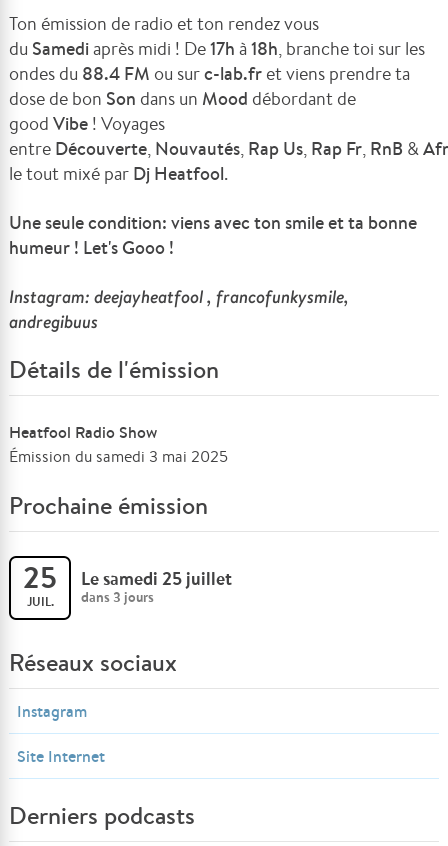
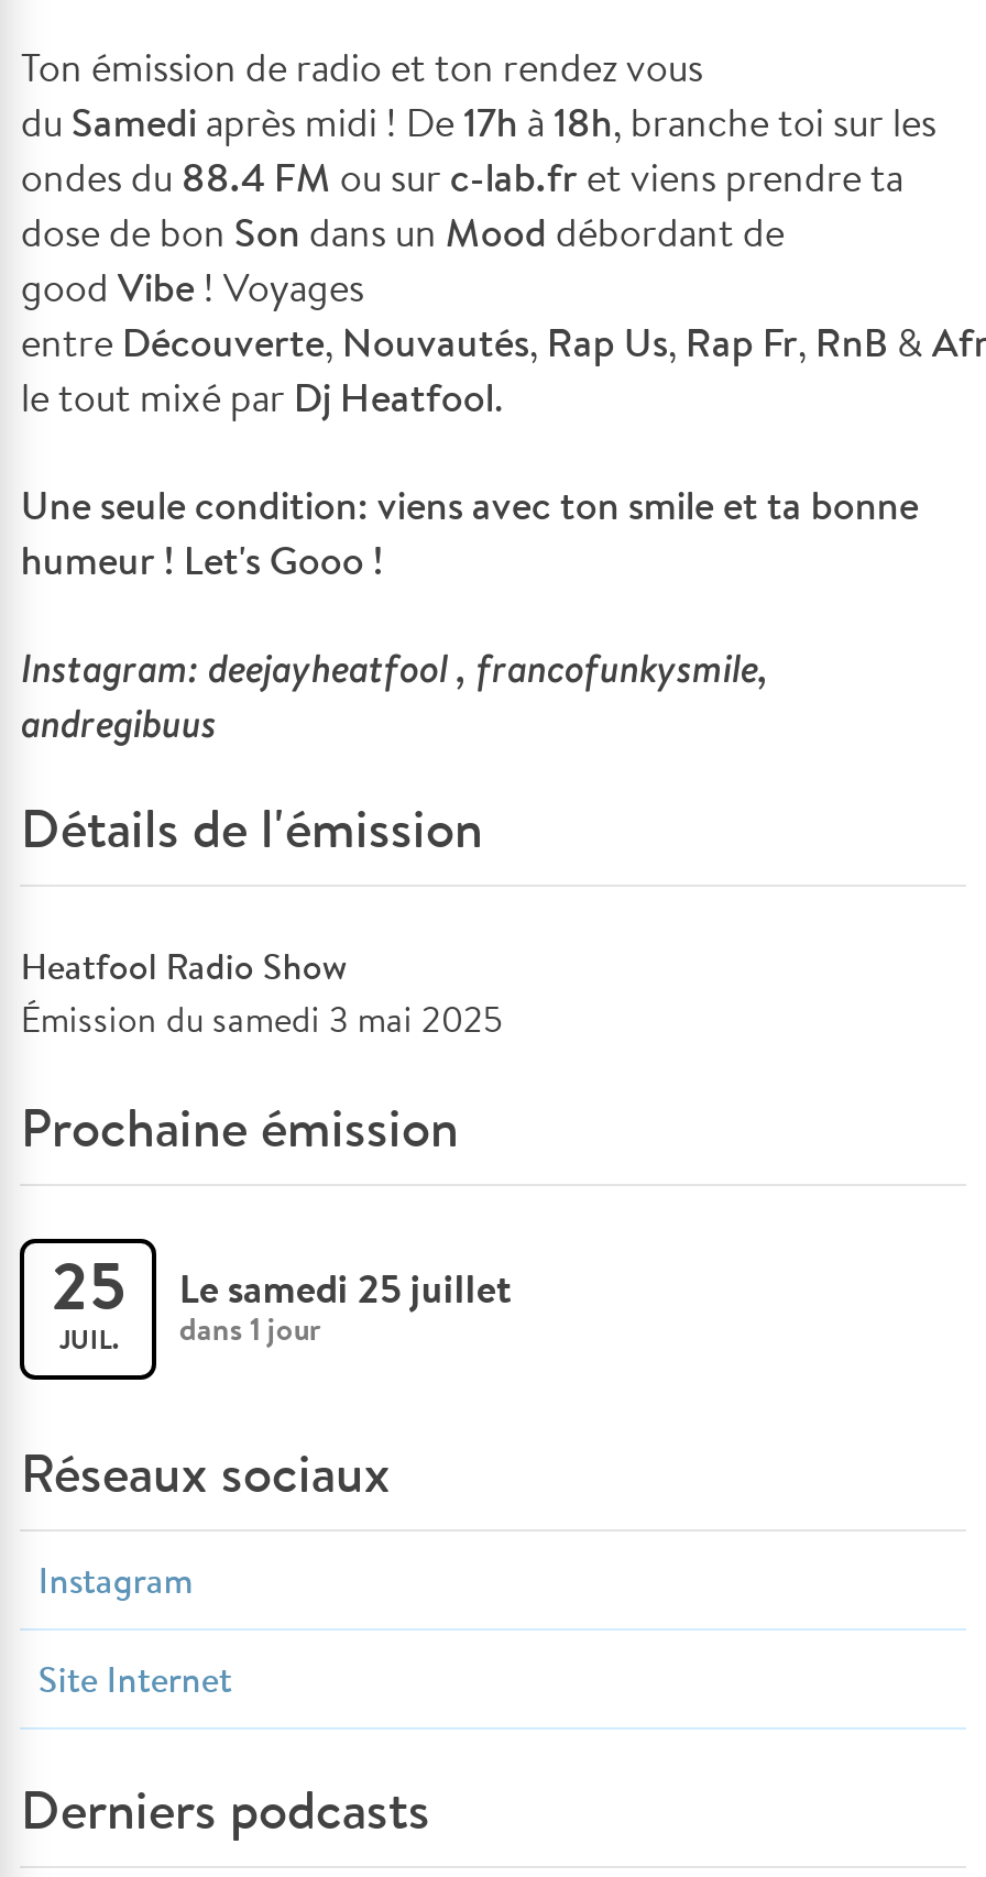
- 25 JUIL. dans 3 jours Le samedi 25 juillet
+ 25 JUIL. dans 1 jour Le samedi 25 juillet
